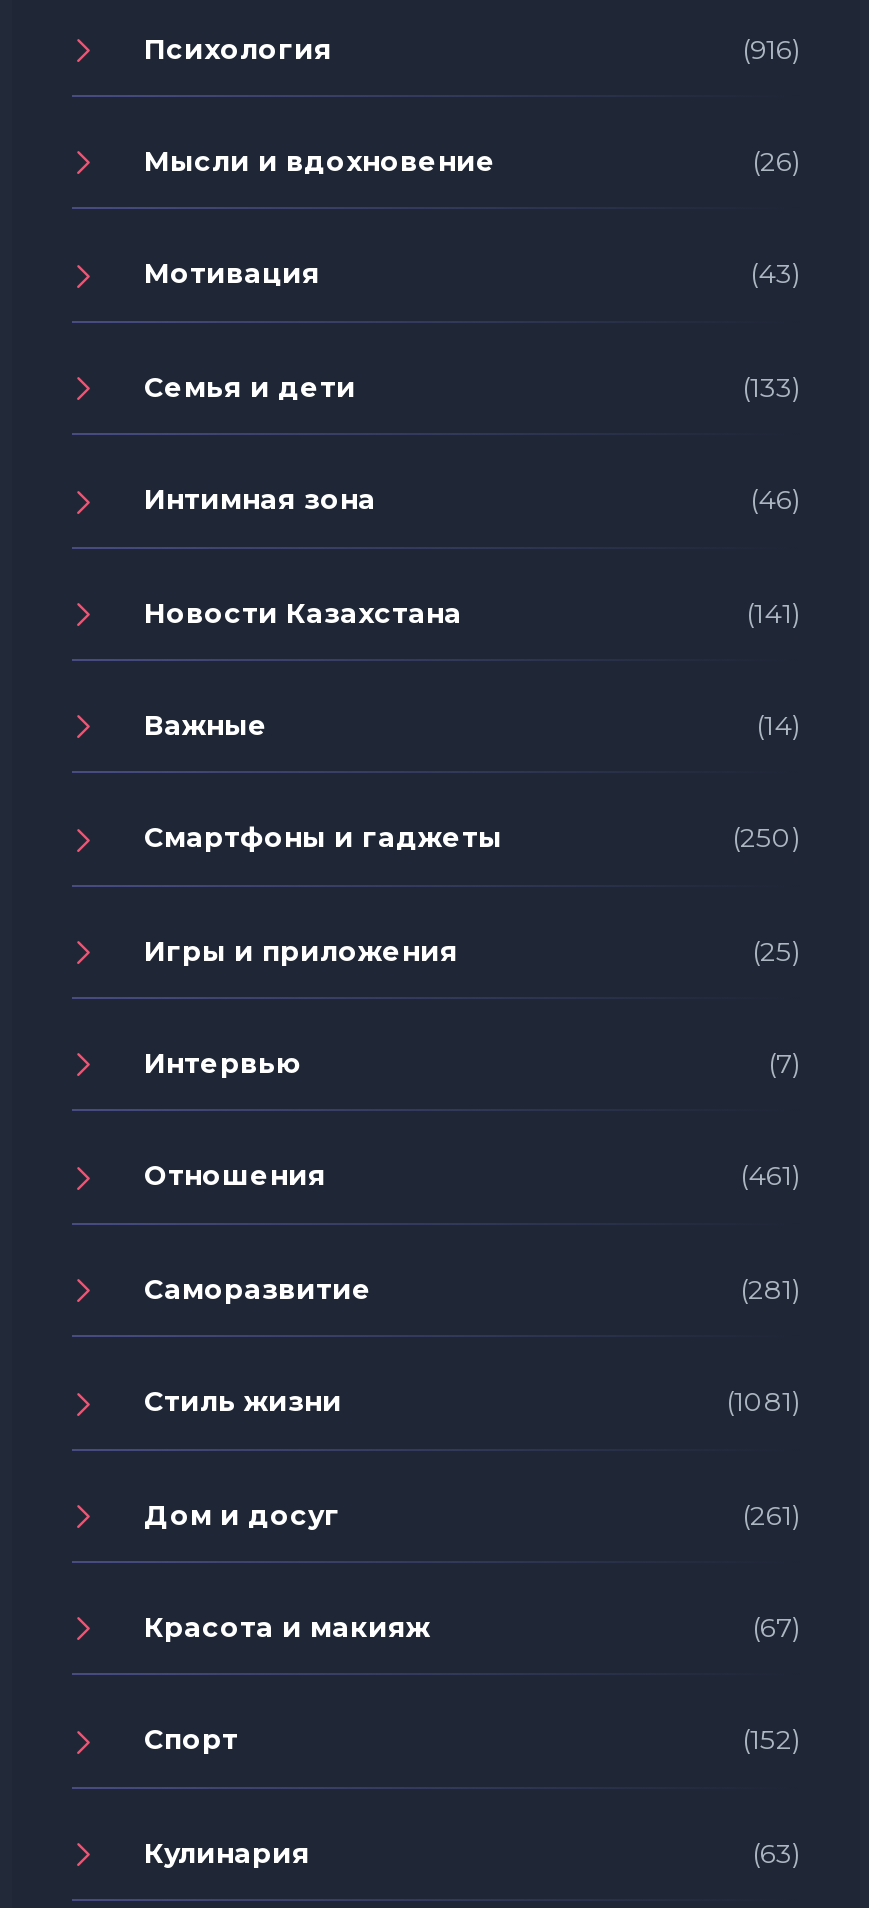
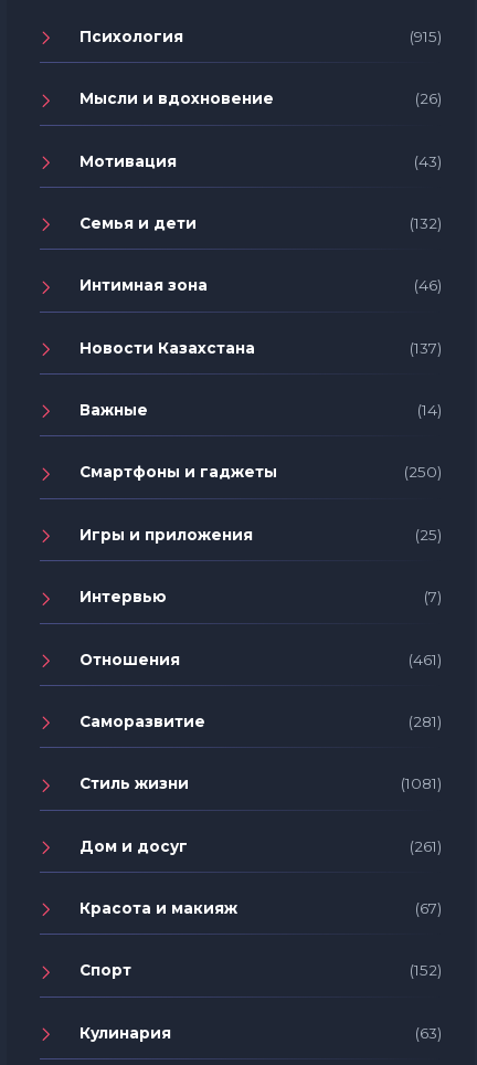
- (916)
+ (915)

- (133)
+ (132)

- (141)
+ (137)
